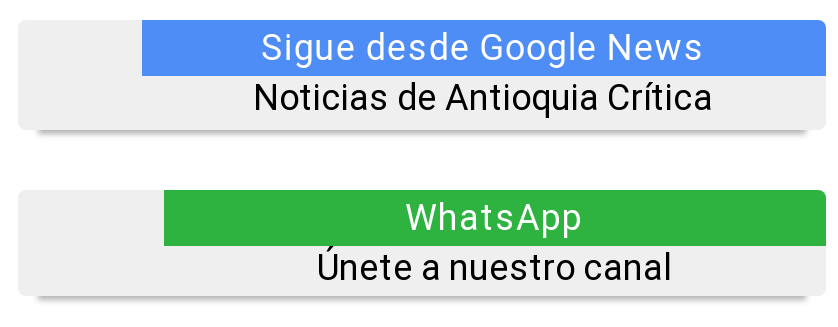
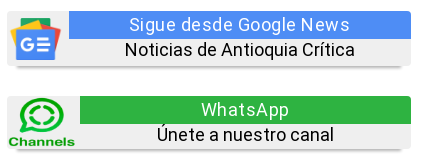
+ [image]

+ [image]
